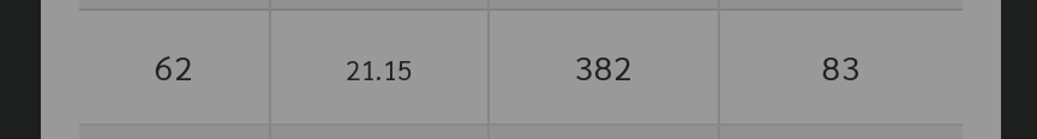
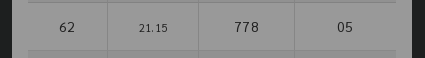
- 382
+ 778

- 83
+ 05
